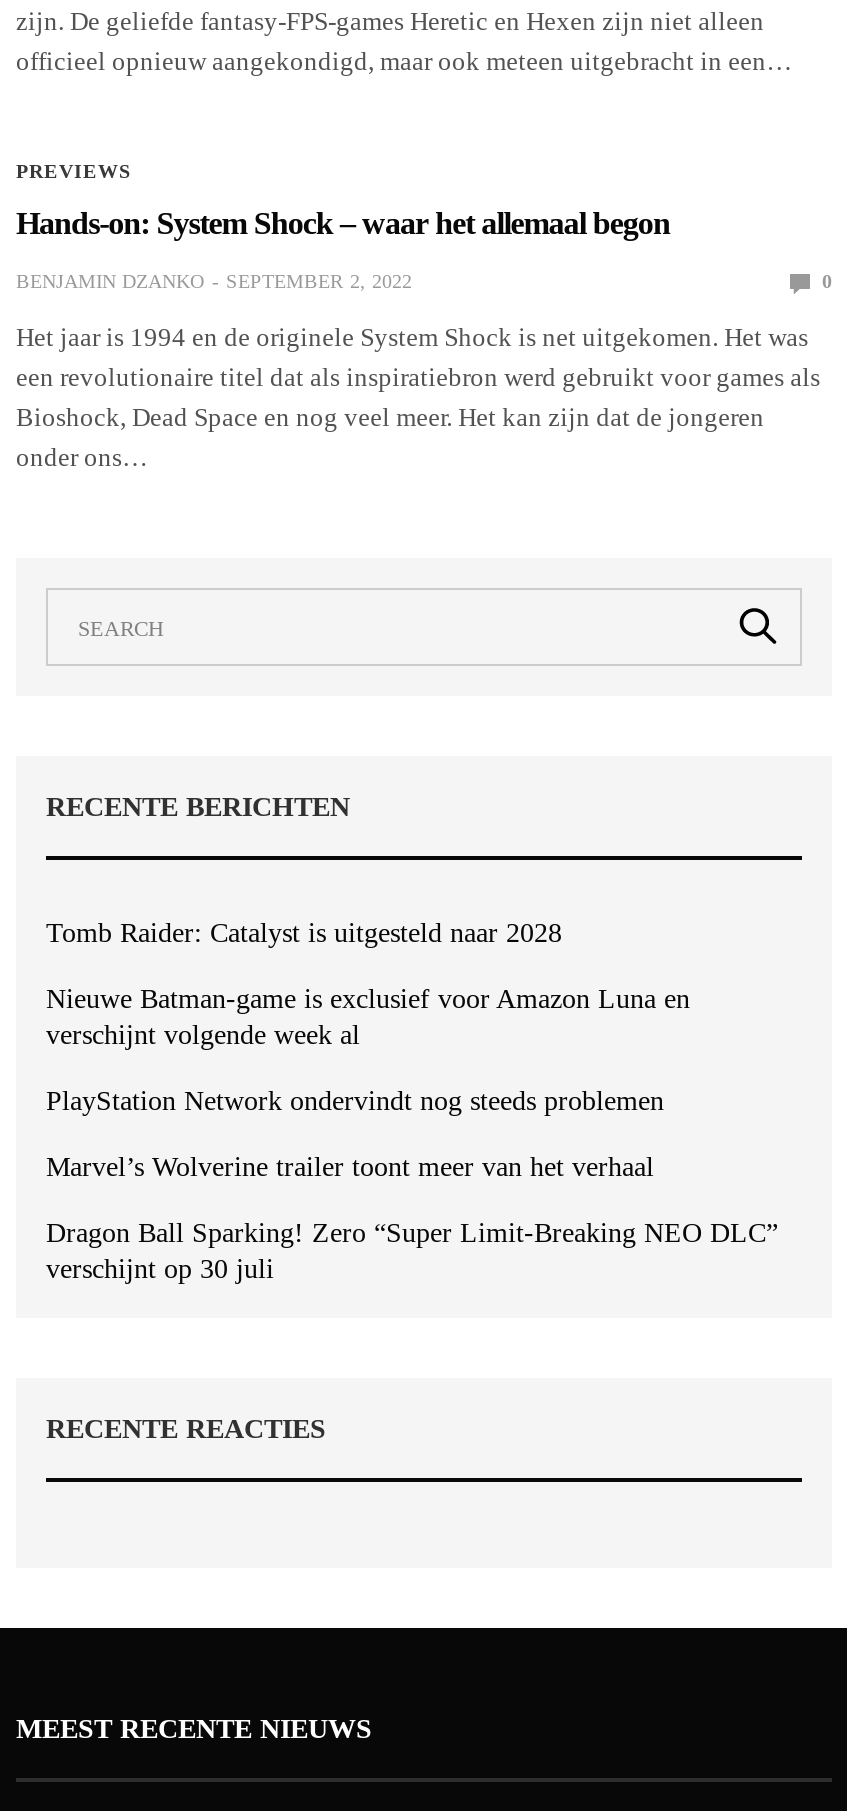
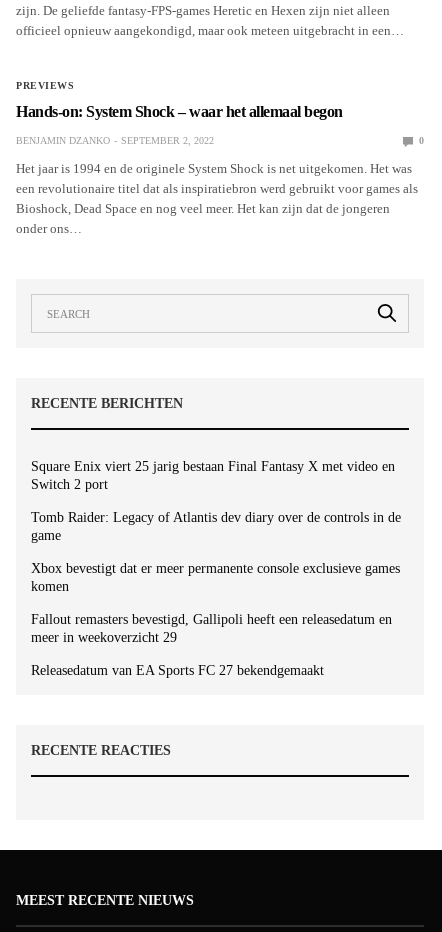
- Tomb Raider: Catalyst is uitgesteld naar 2028
+ Square Enix viert 25 jarig bestaan Final Fantasy X met video en
+ Switch 2 port

- Nieuwe Batman-game is exclusief voor Amazon Luna en
- verschijnt volgende week al
+ Tomb Raider: Legacy of Atlantis dev diary over de controls in de
+ game

- PlayStation Network ondervindt nog steeds problemen
+ Xbox bevestigt dat er meer permanente console exclusieve games
+ komen

- Marvel’s Wolverine trailer toont meer van het verhaal
+ Fallout remasters bevestigd, Gallipoli heeft een releasedatum en
+ meer in weekoverzicht 29

- Dragon Ball Sparking! Zero “Super Limit-Breaking NEO DLC”
- verschijnt op 30 juli
+ Releasedatum van EA Sports FC 27 bekendgemaakt
